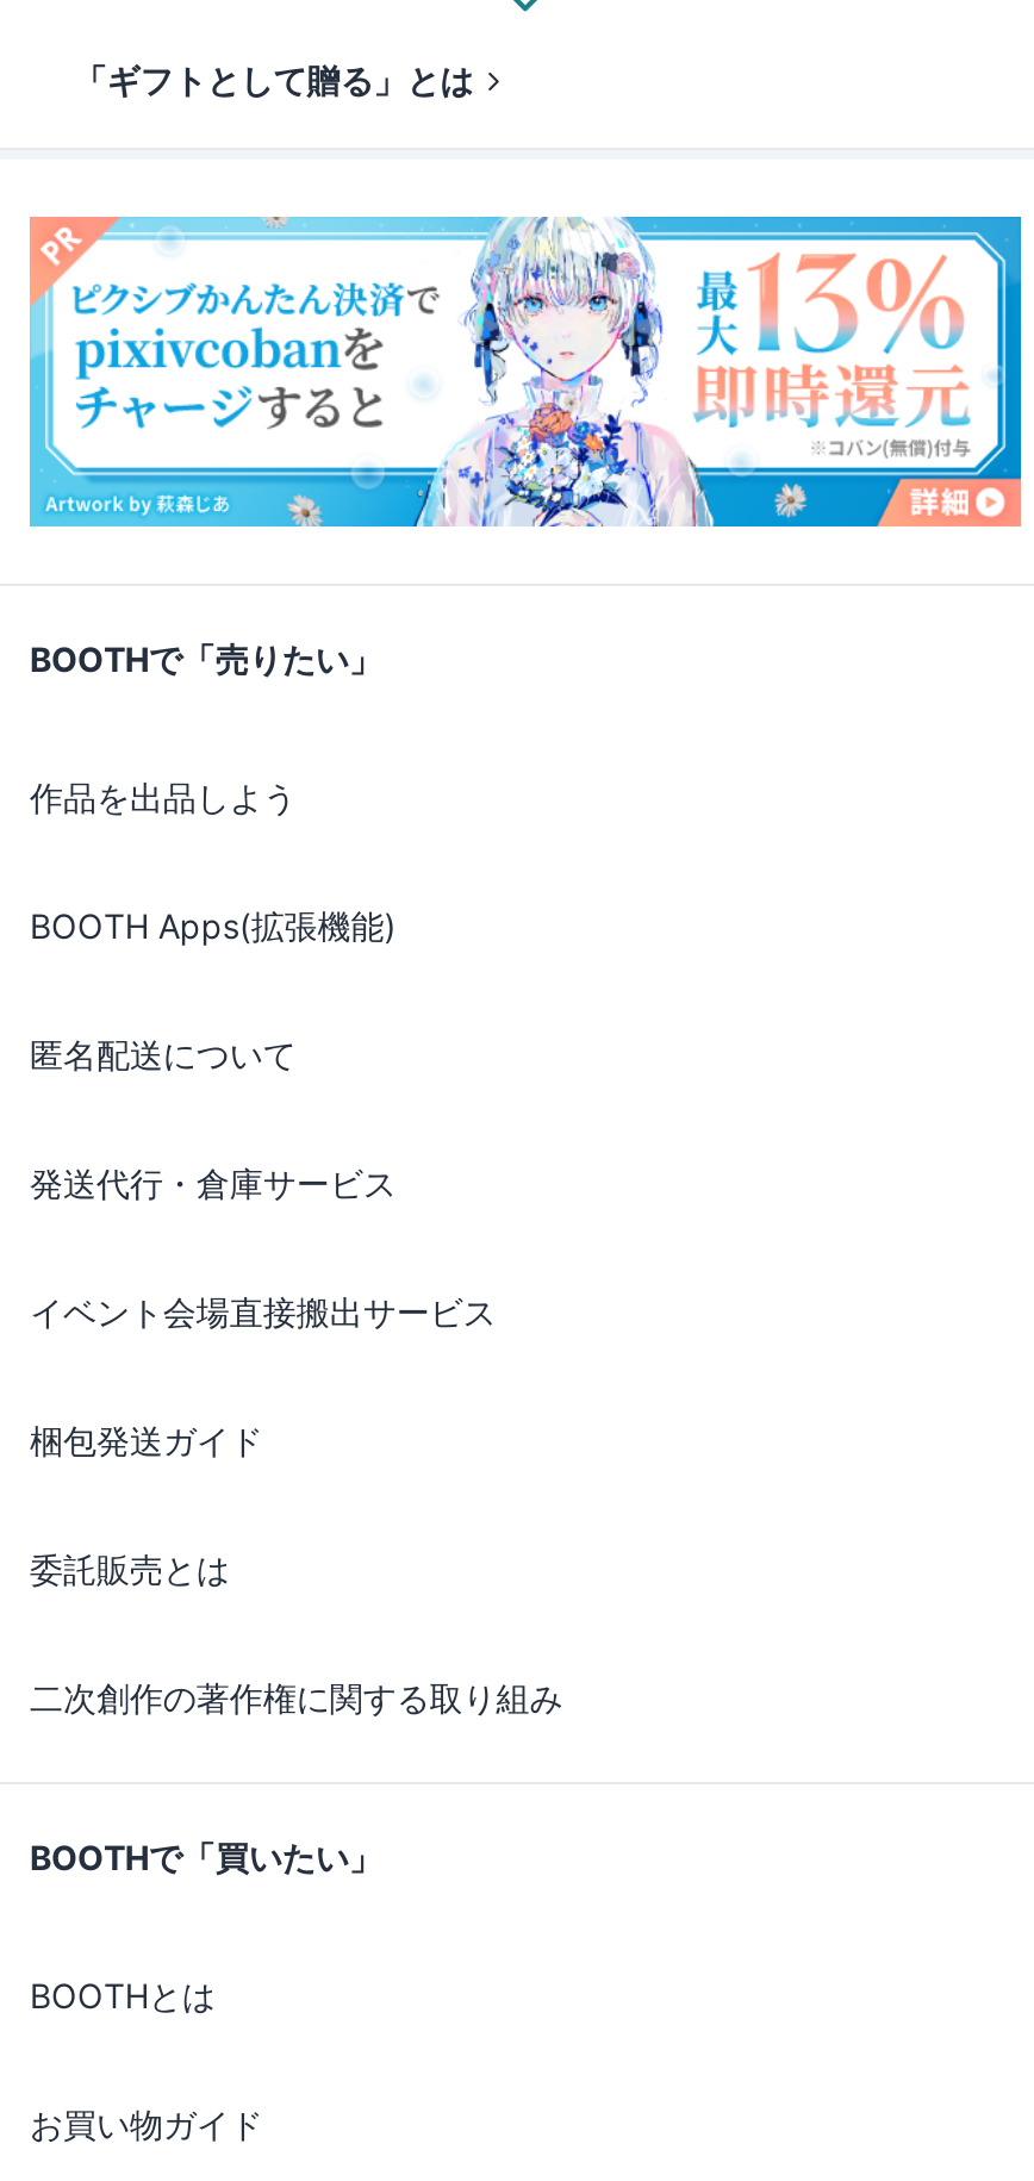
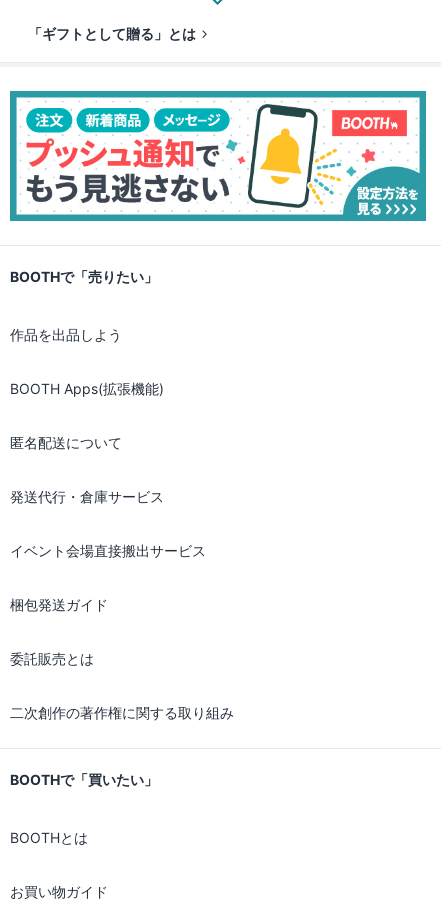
- [image]
+ [image]
